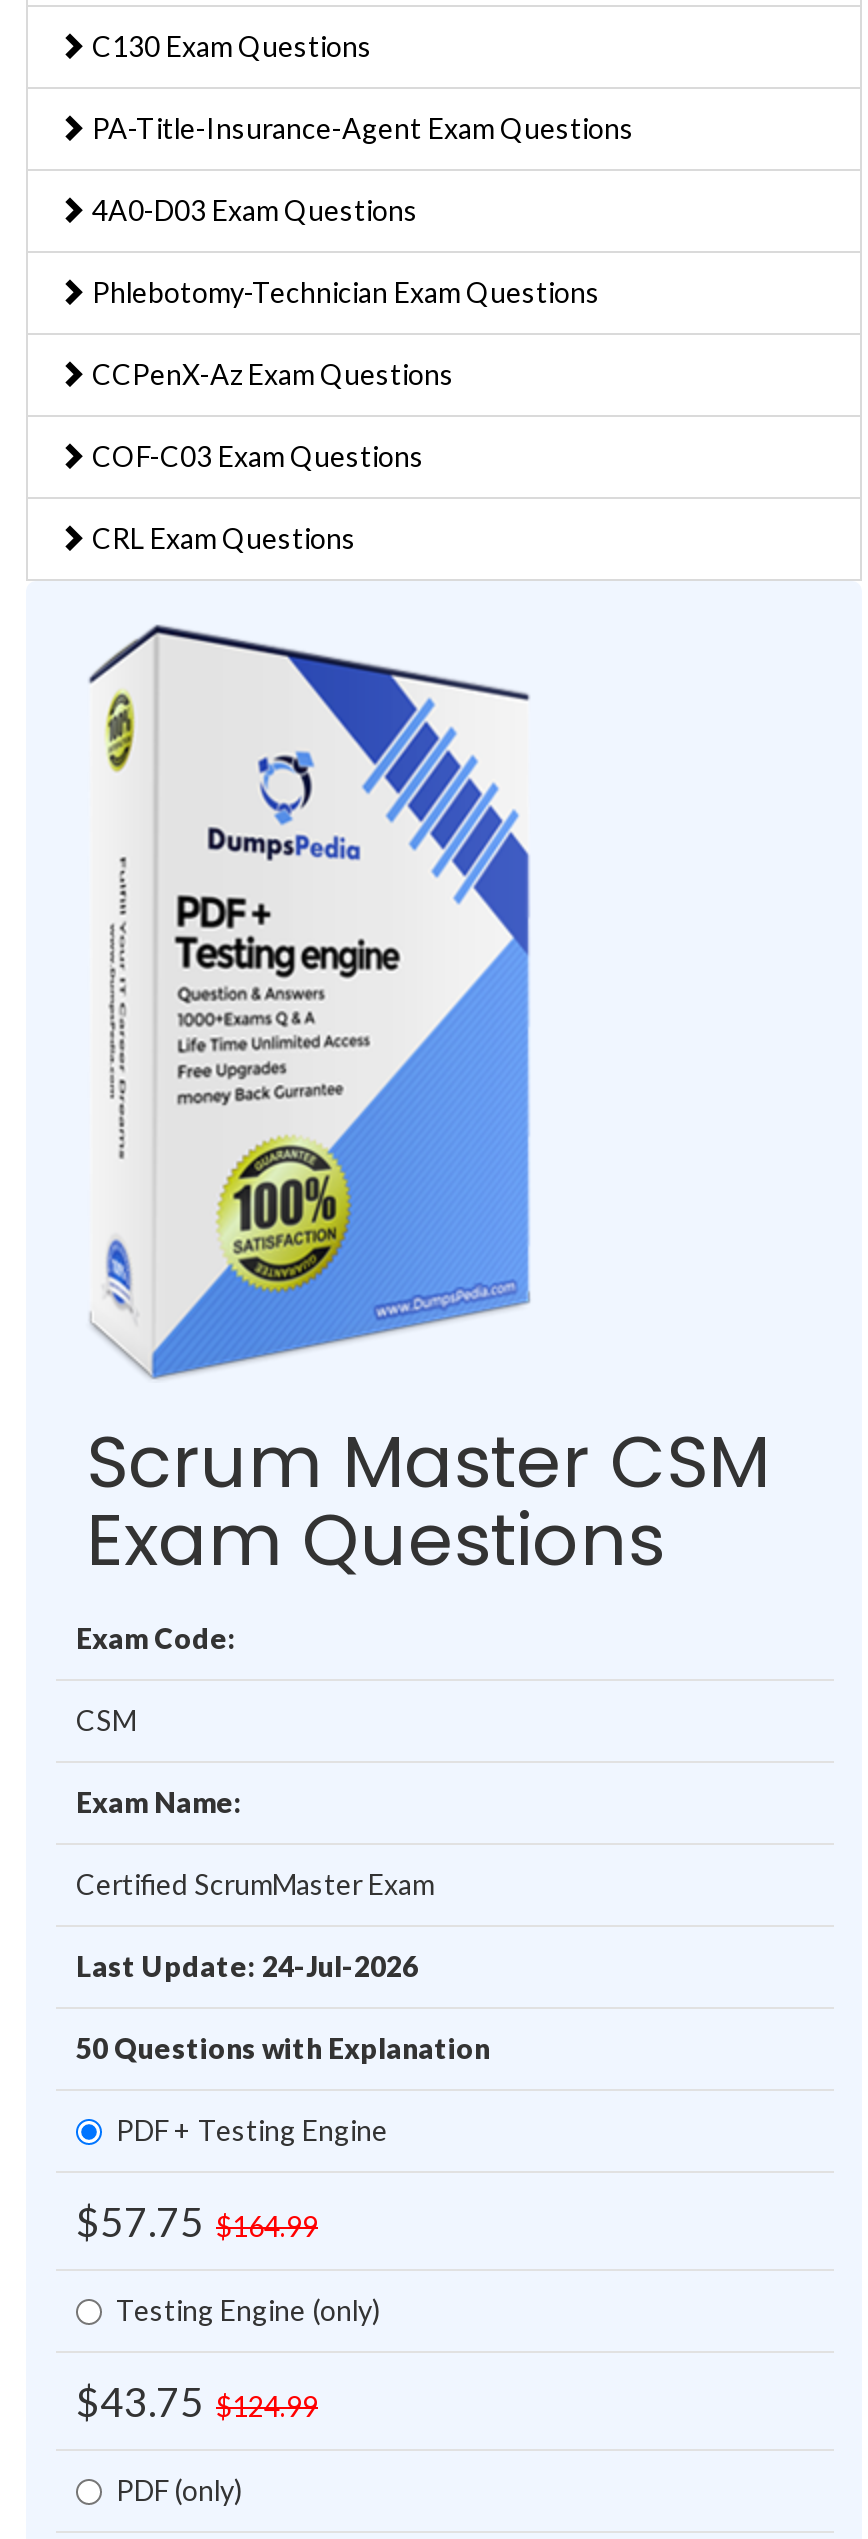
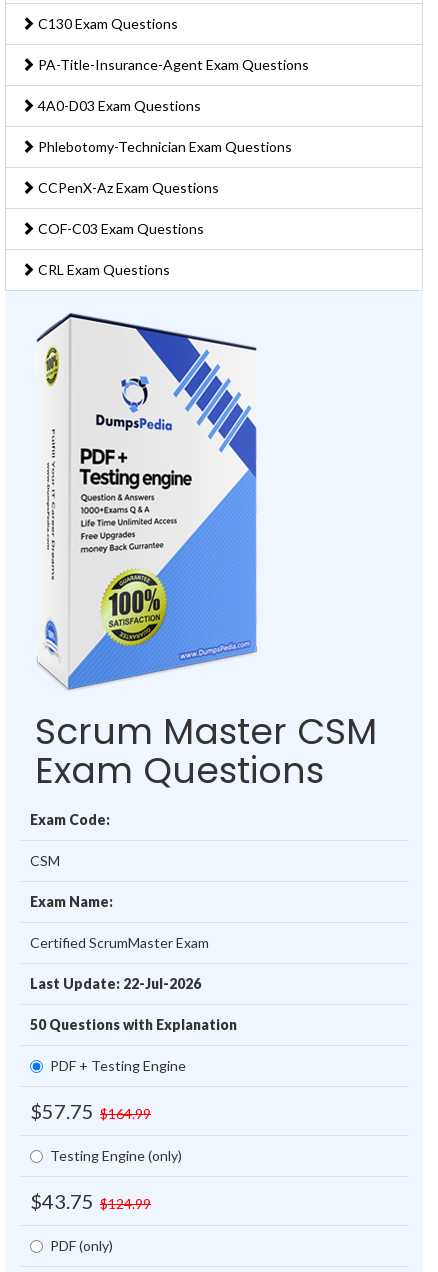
- Last Update: 24-Jul-2026
+ Last Update: 22-Jul-2026
